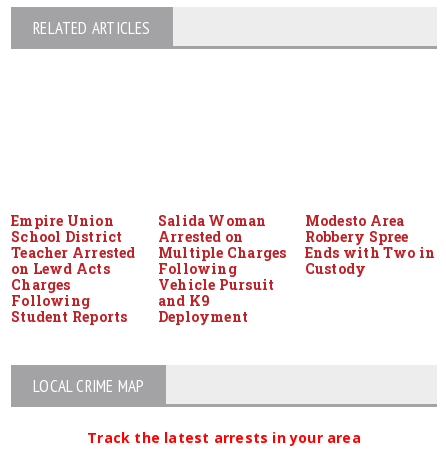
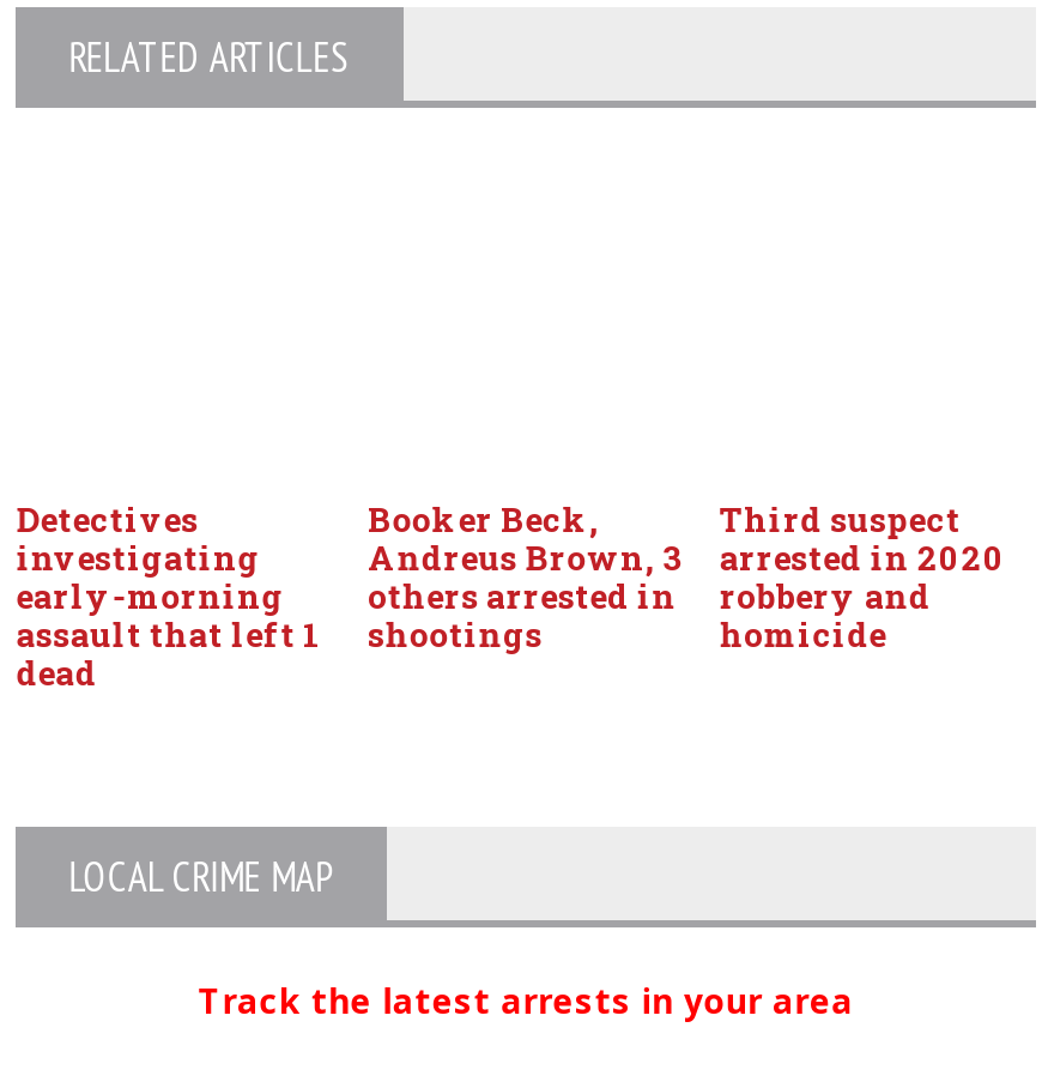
- Empire Union
- School District
- Teacher Arrested
- on Lewd Acts
- Charges
- Following
- Student Reports
+ Detectives
+ investigating
+ early-morning
+ assault that left 1
+ dead

- Salida Woman
- Arrested on
- Multiple Charges
- Following
- Vehicle Pursuit
- and K9
- Deployment
+ Booker Beck,
+ Andreus Brown, 3
+ others arrested in
+ shootings

- Modesto Area
- Robbery Spree
- Ends with Two in
- Custody
+ Third suspect
+ arrested in 2020
+ robbery and
+ homicide
